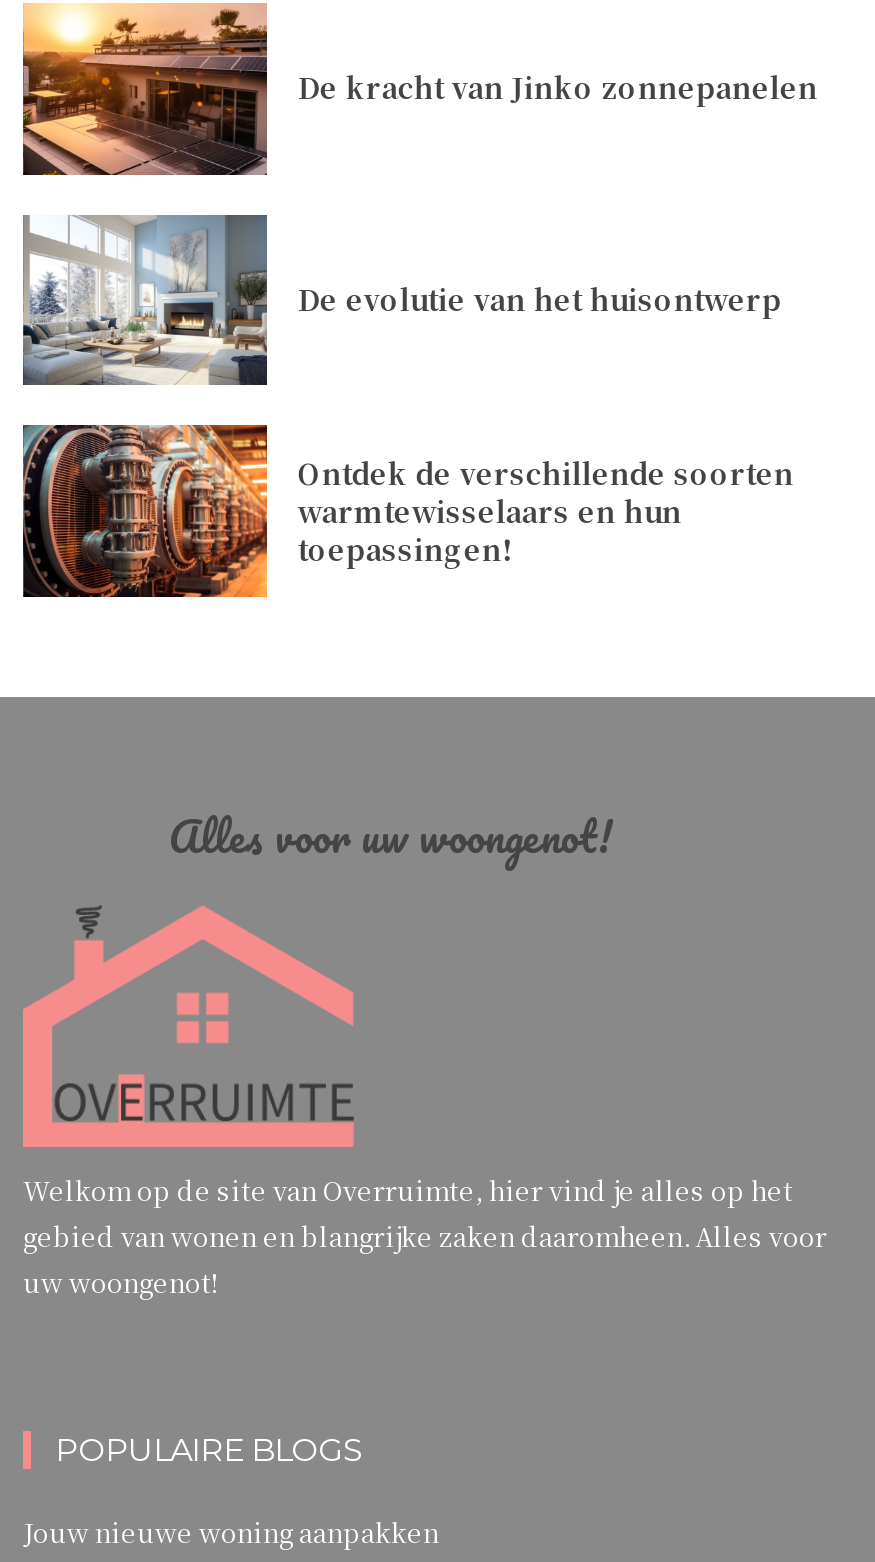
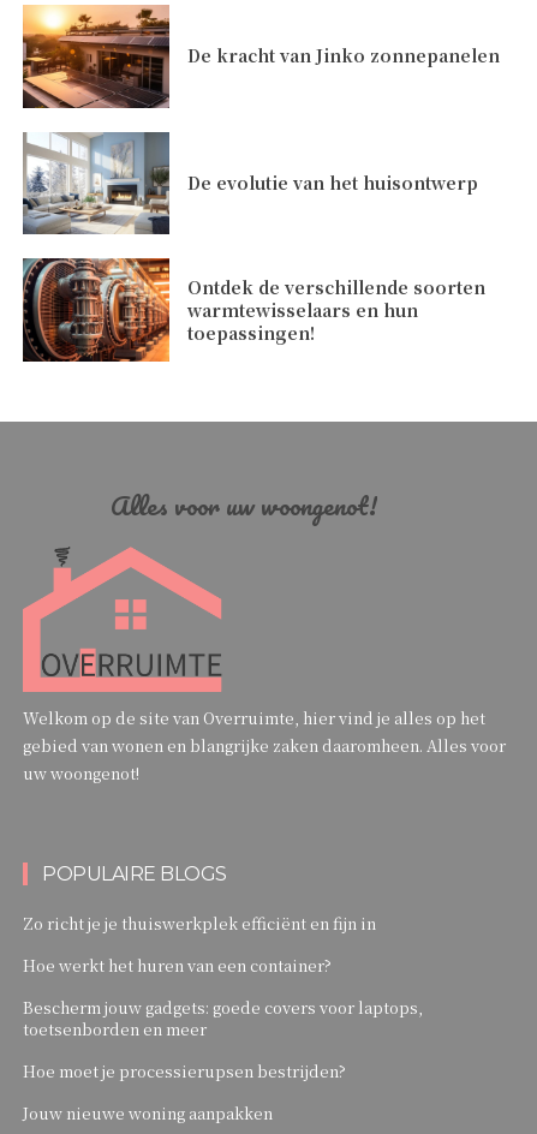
+ Zo richt je je thuiswerkplek efficiënt en fijn in
+ Hoe werkt het huren van een container?
+ Bescherm jouw gadgets: goede covers voor laptops,
+ toetsenborden en meer
+ Hoe moet je processierupsen bestrijden?
